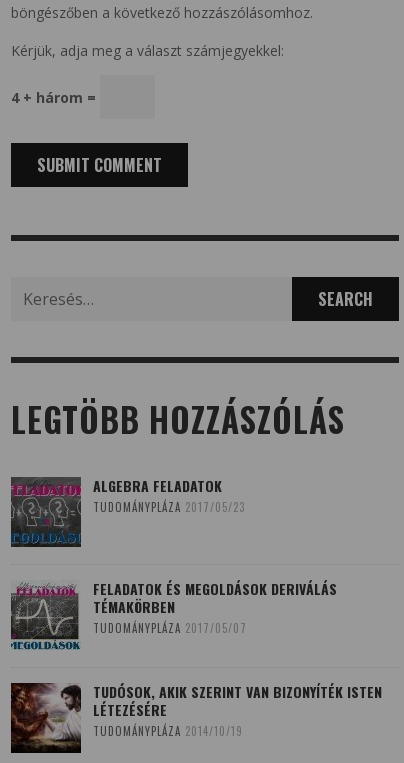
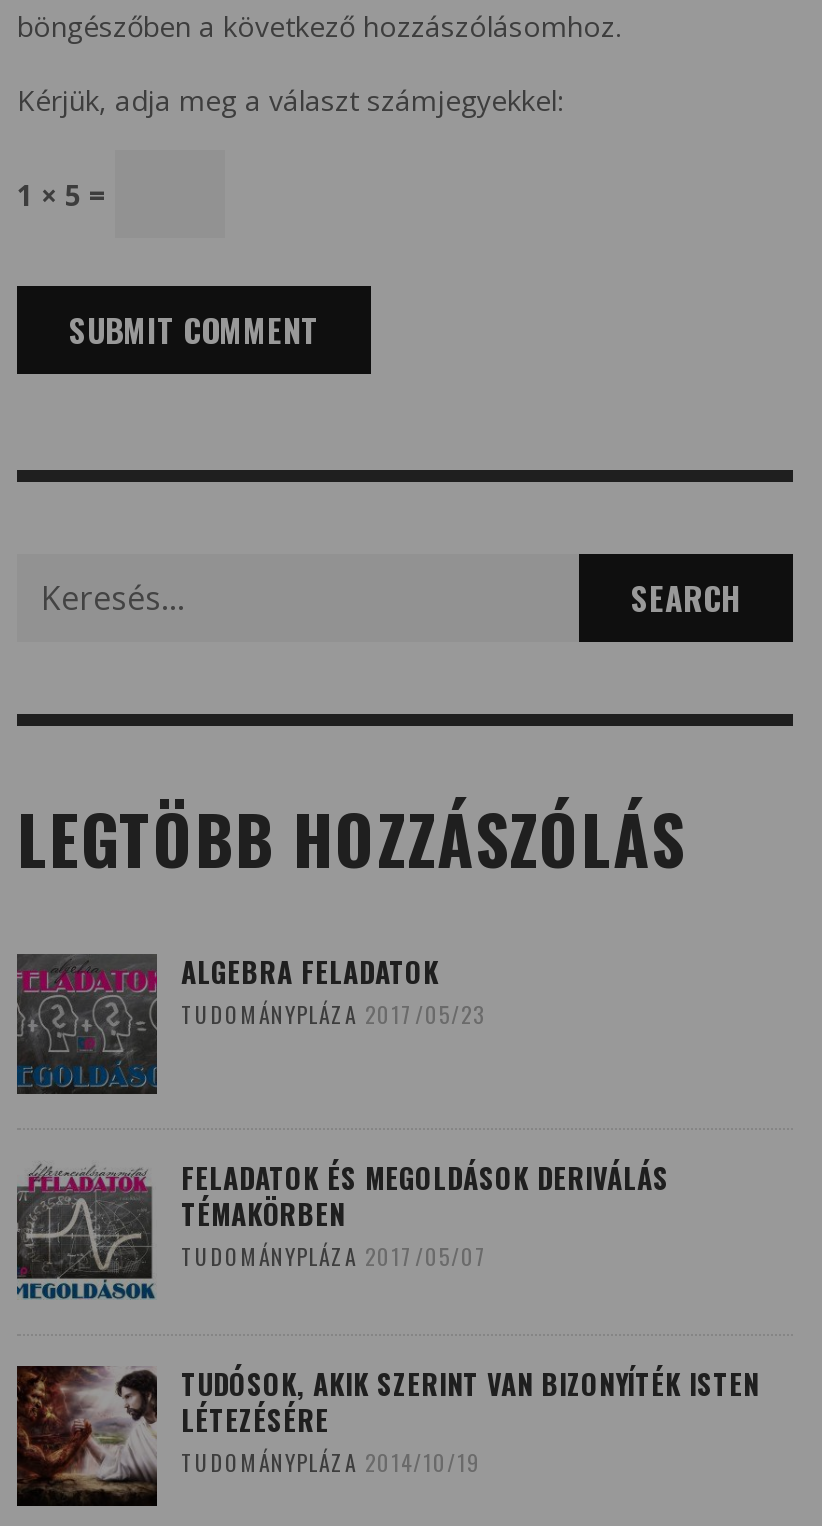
- 4 + három =
+ 1 × 5 =
